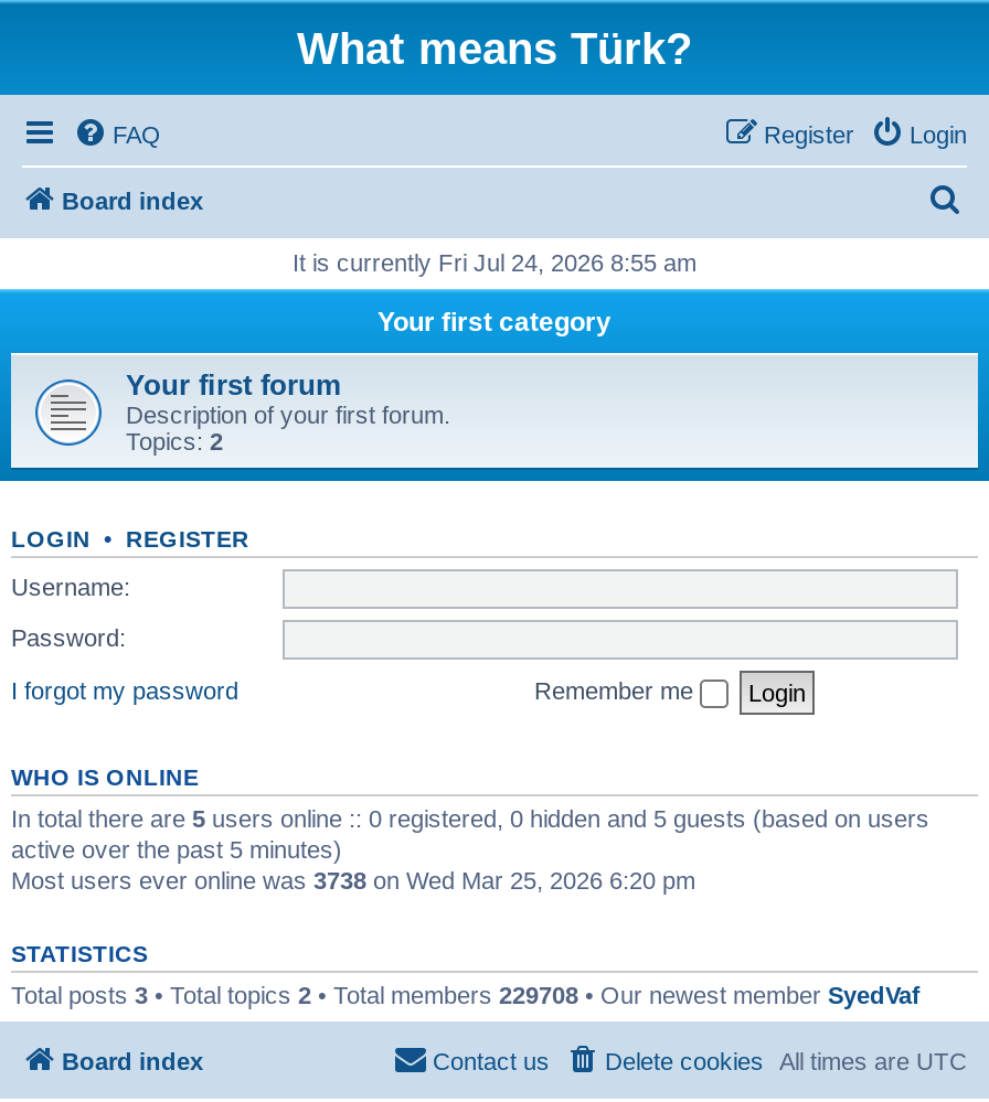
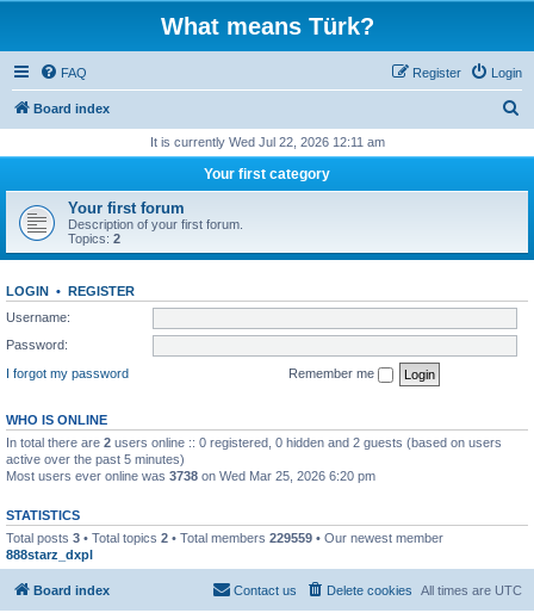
- It is currently Fri Jul 24, 2026 8:55 am
+ It is currently Wed Jul 22, 2026 12:11 am

- In total there are 5 users online :: 0 registered, 0 hidden and 5 guests (based on users
+ In total there are 2 users online :: 0 registered, 0 hidden and 2 guests (based on users

- Total posts 3 • Total topics 2 • Total members 229708 • Our newest member SyedVaf
+ Total posts 3 • Total topics 2 • Total members 229559 • Our newest member
+ 888starz_dxpl
